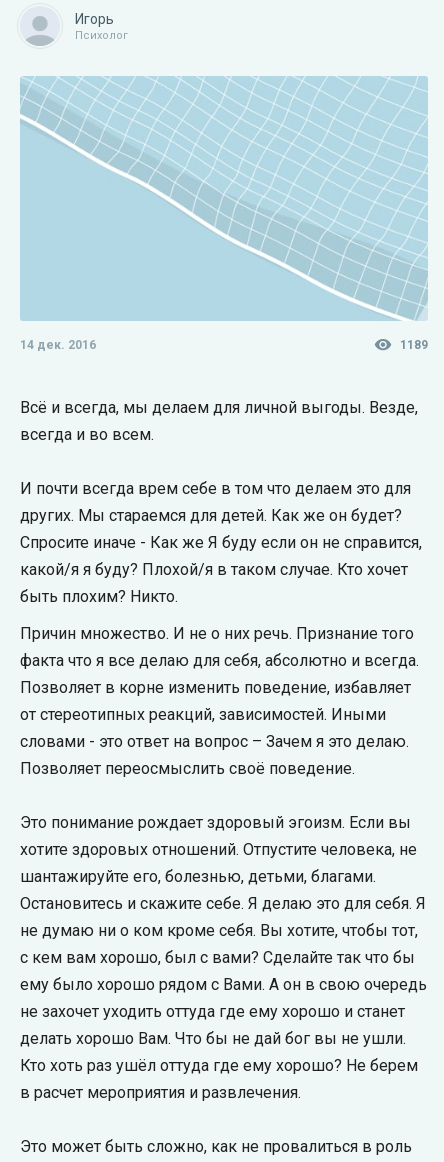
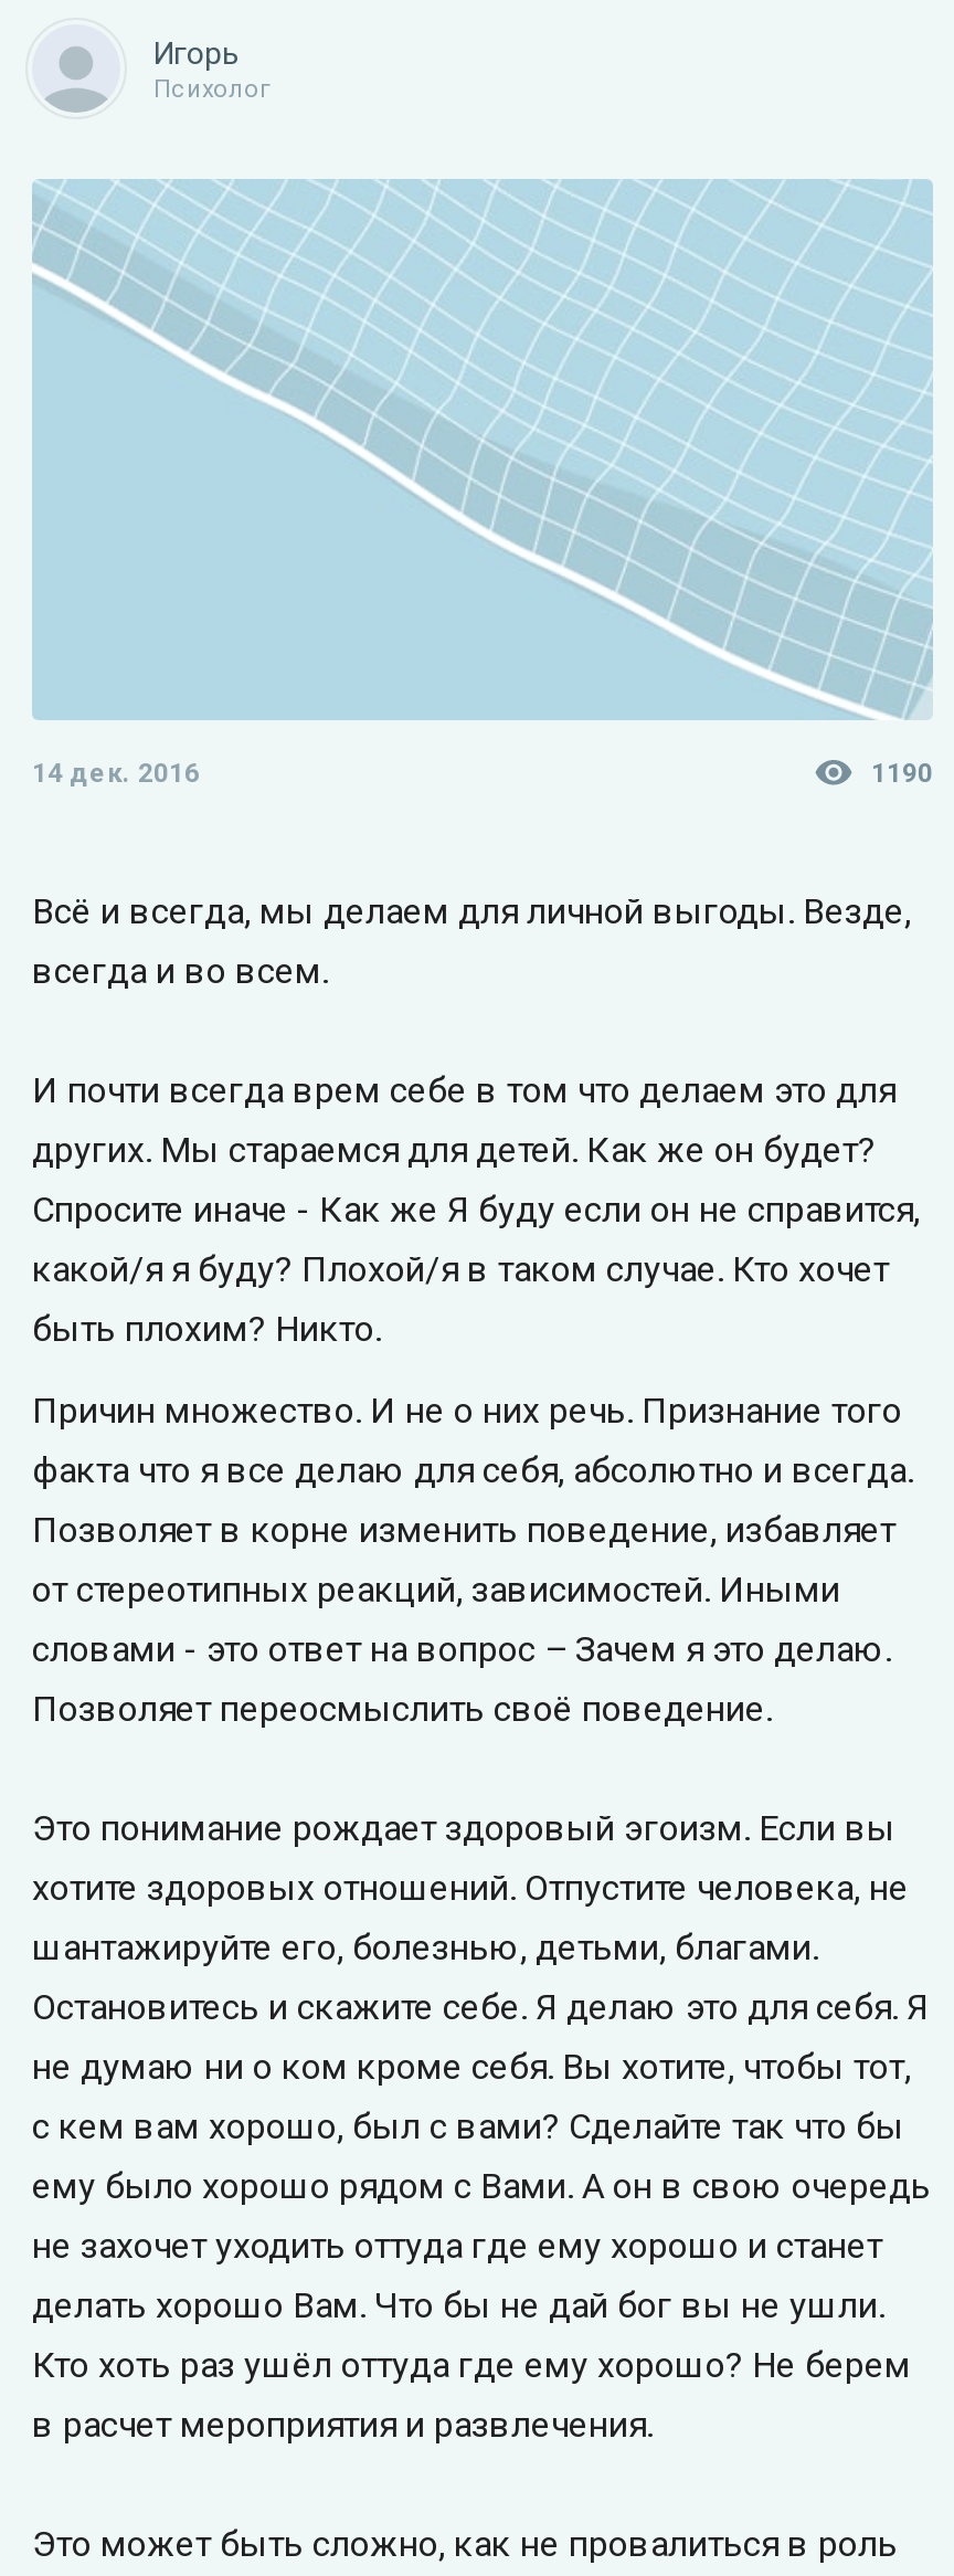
- 1189
+ 1190
